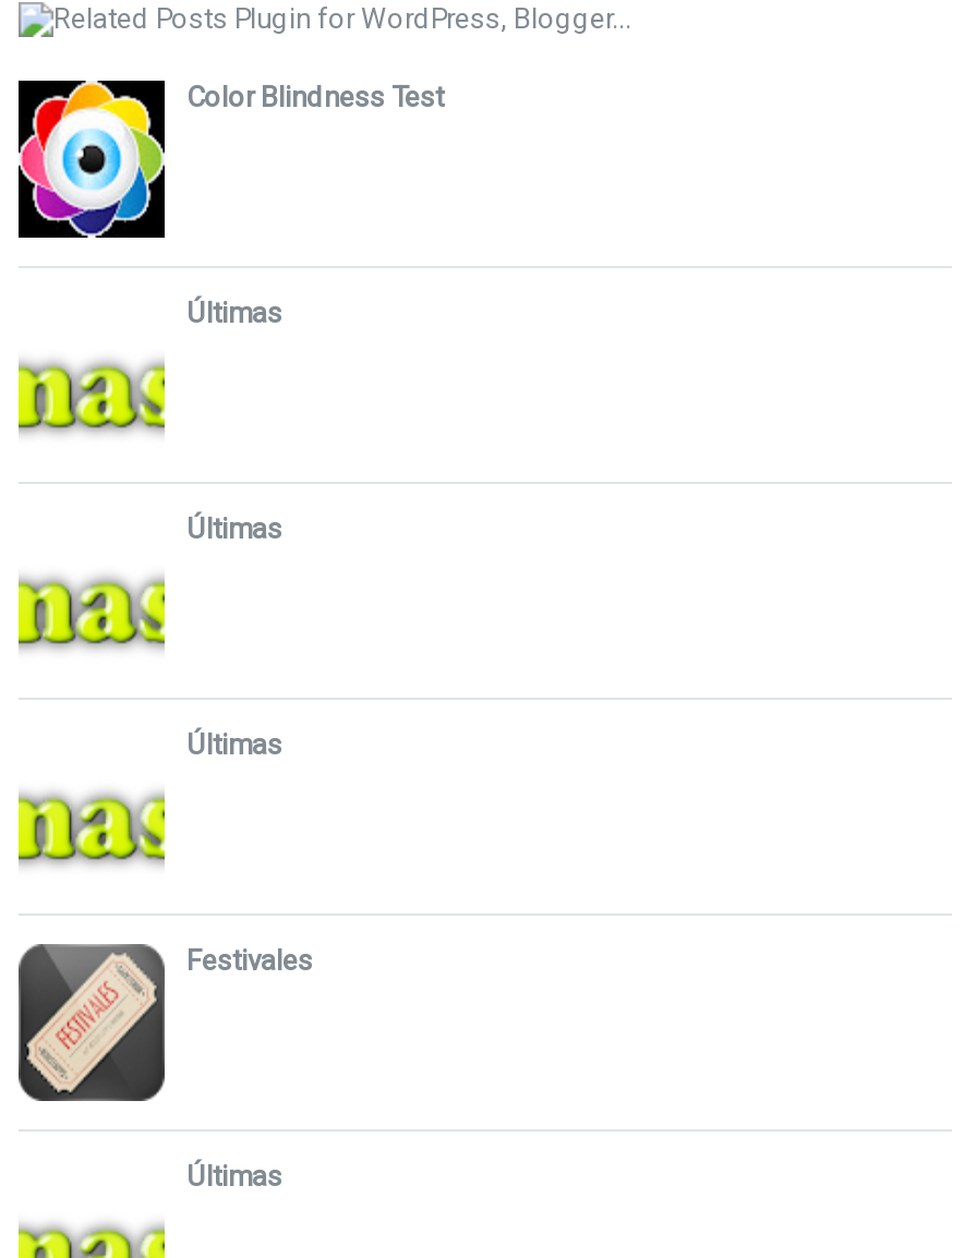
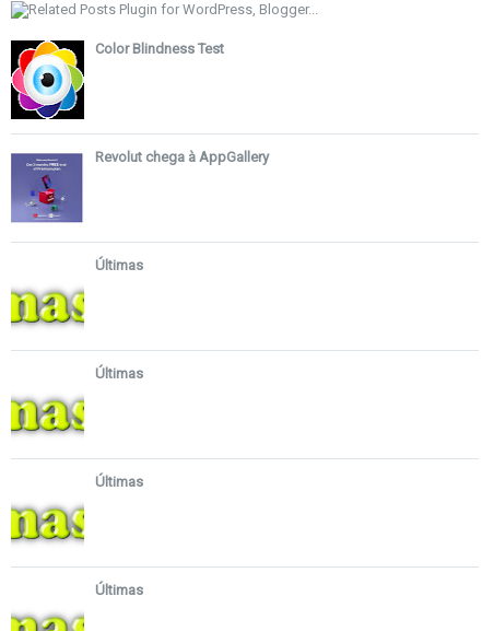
+ [image]
+ Revolut chega à AppGallery

moved down: [image] | Últimas | Últimas | Últimas

moved down: [image]

- [image]
- Festivales
